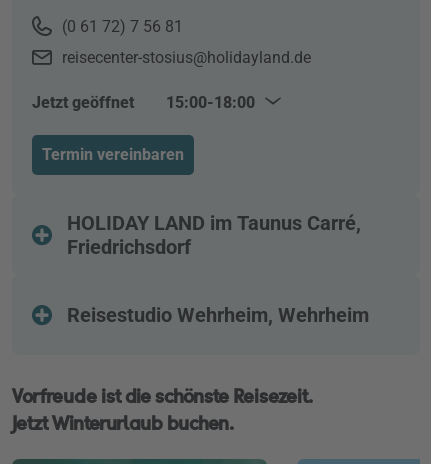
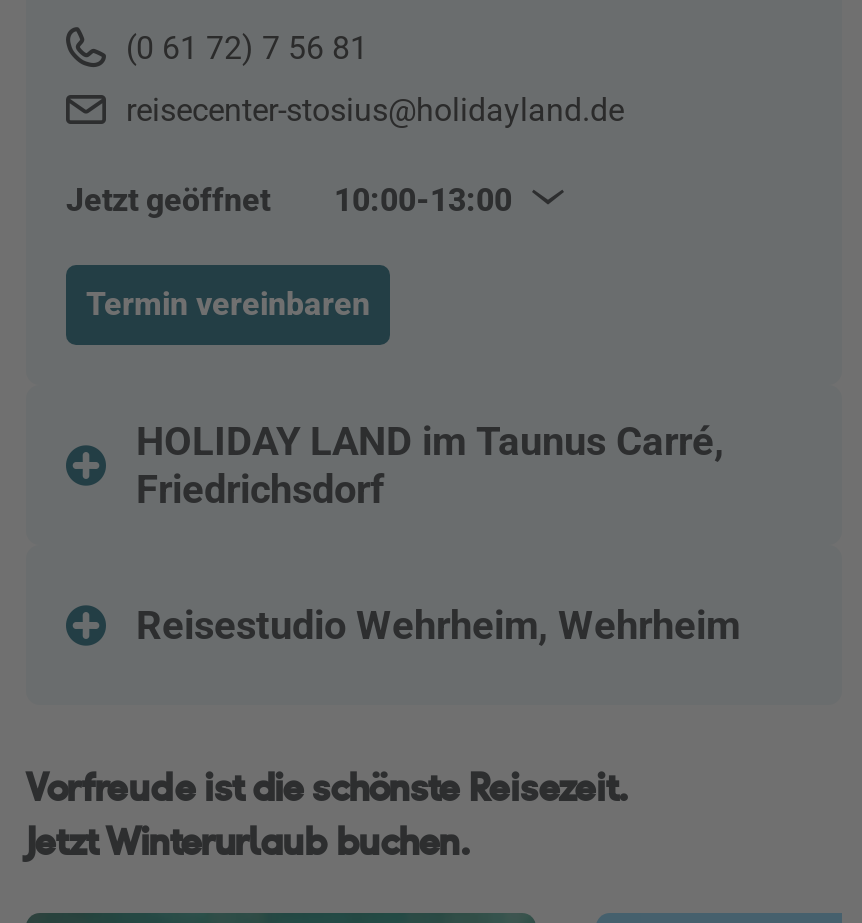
- Jetzt geöffnet 15:00-18:00
+ Jetzt geöffnet 10:00-13:00
